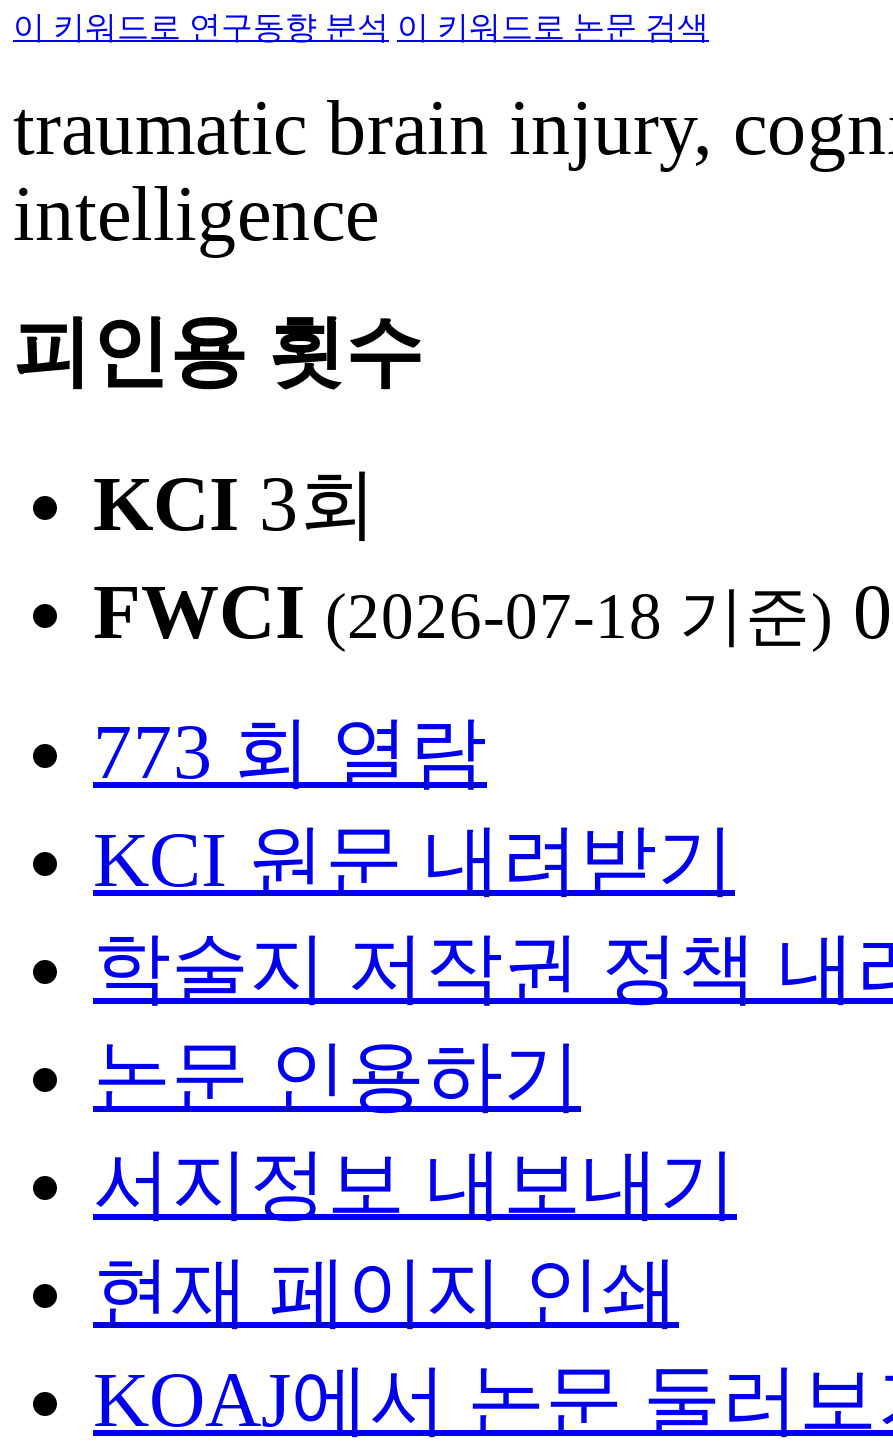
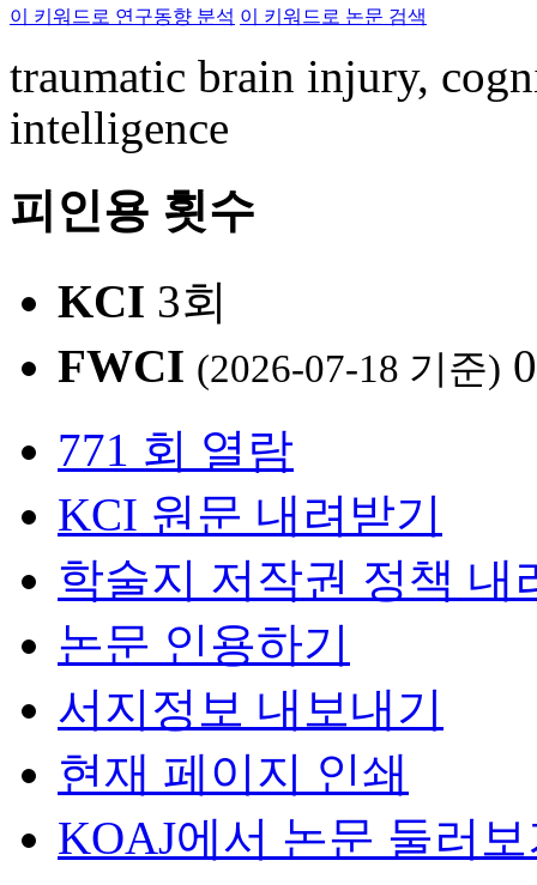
- 773 회 열람
+ 771 회 열람
